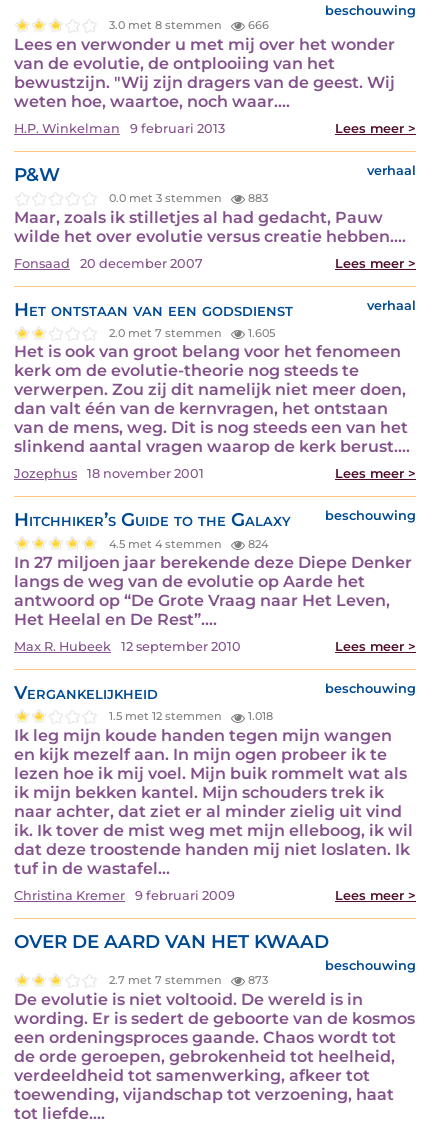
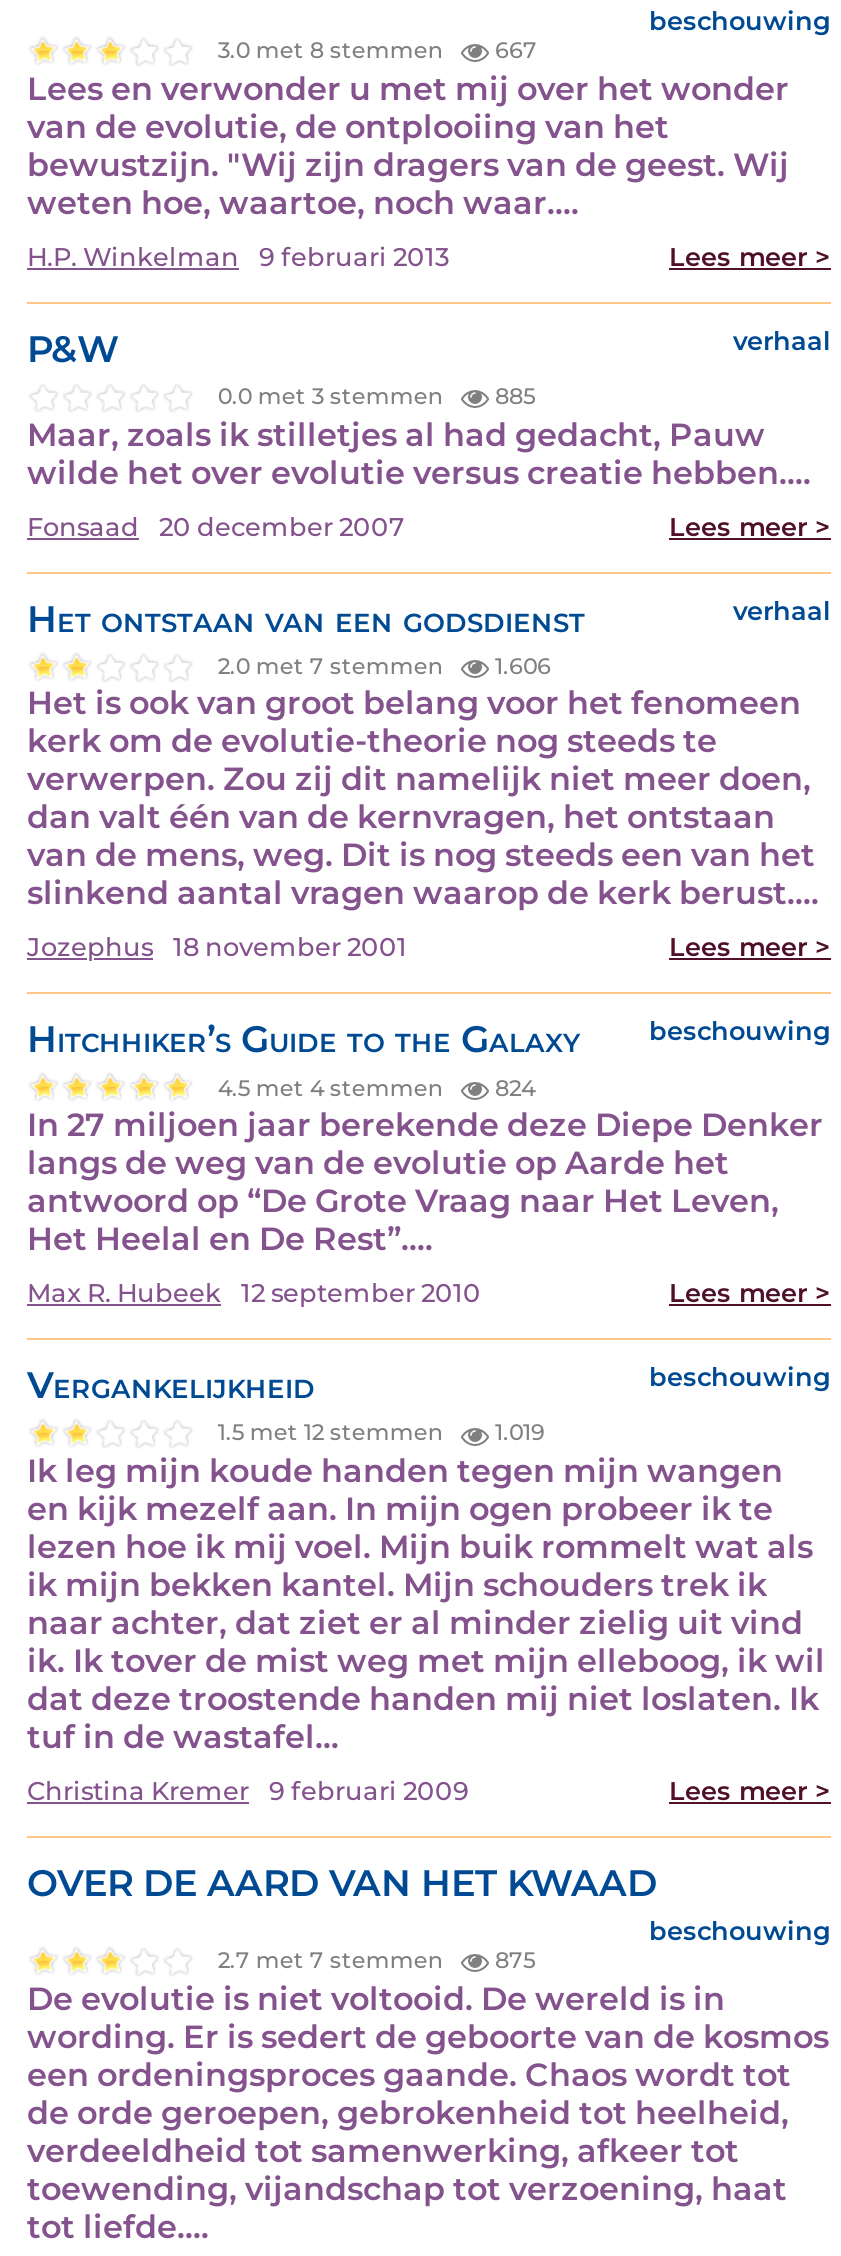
- 3.0 met 8 stemmen 666
+ 3.0 met 8 stemmen 667

- 0.0 met 3 stemmen 883
+ 0.0 met 3 stemmen 885

- 2.0 met 7 stemmen 1.605
+ 2.0 met 7 stemmen 1.606

- 1.5 met 12 stemmen 1.018
+ 1.5 met 12 stemmen 1.019

- 2.7 met 7 stemmen 873
+ 2.7 met 7 stemmen 875
